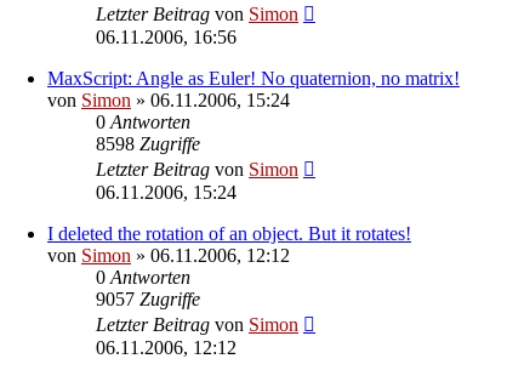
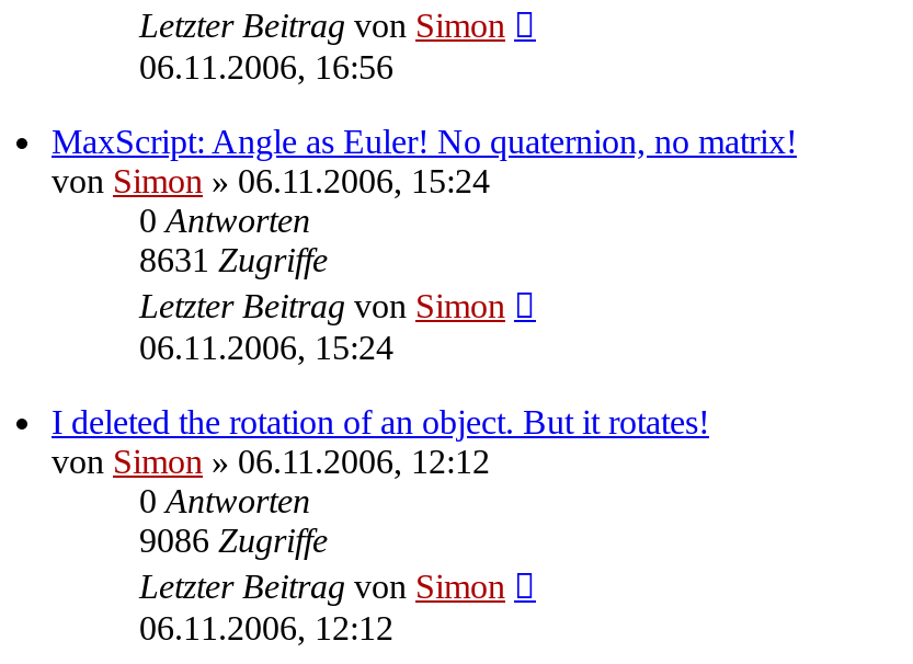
- 8598 Zugriffe
+ 8631 Zugriffe

- 9057 Zugriffe
+ 9086 Zugriffe
